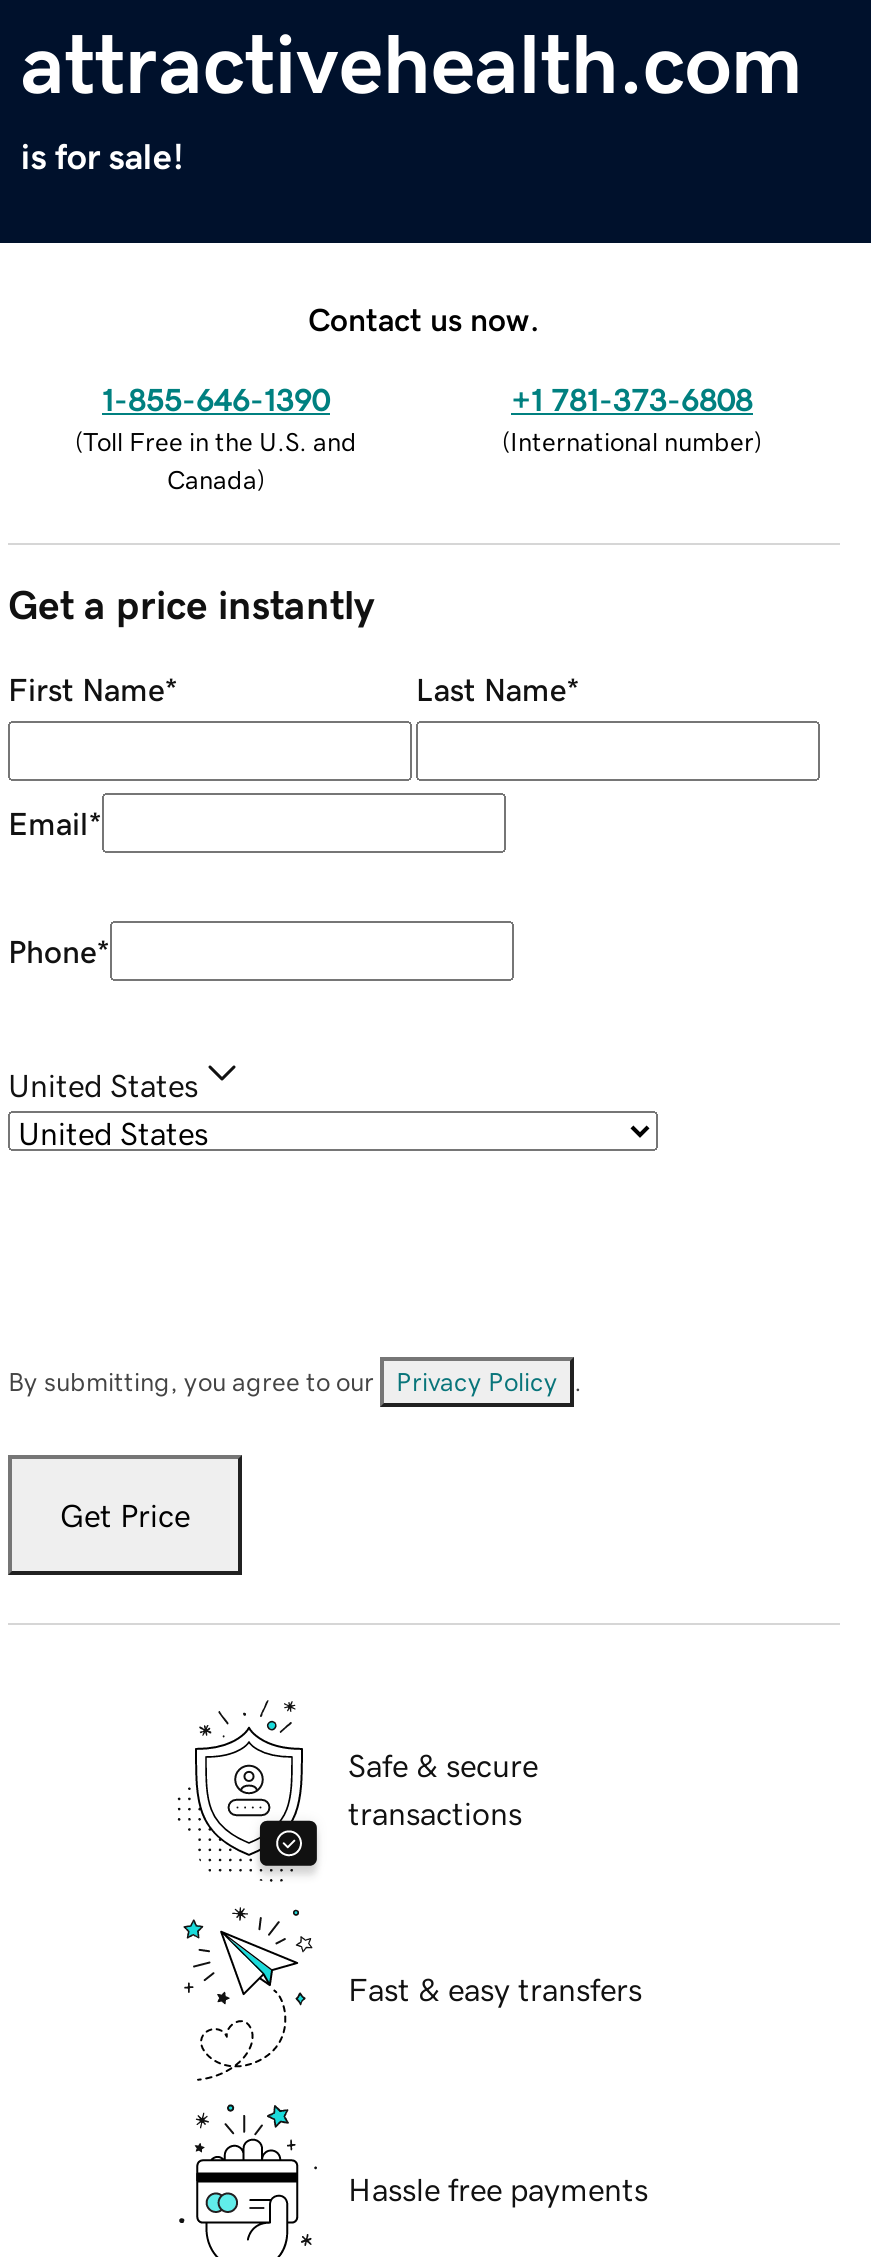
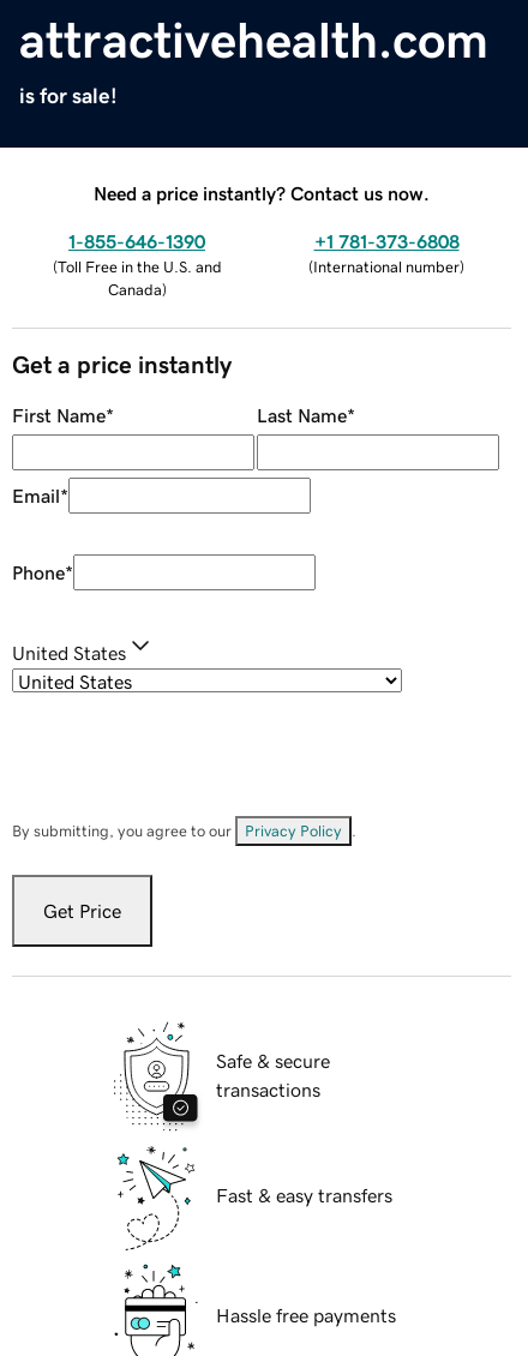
- Contact us now.
+ Need a price instantly? Contact us now.
